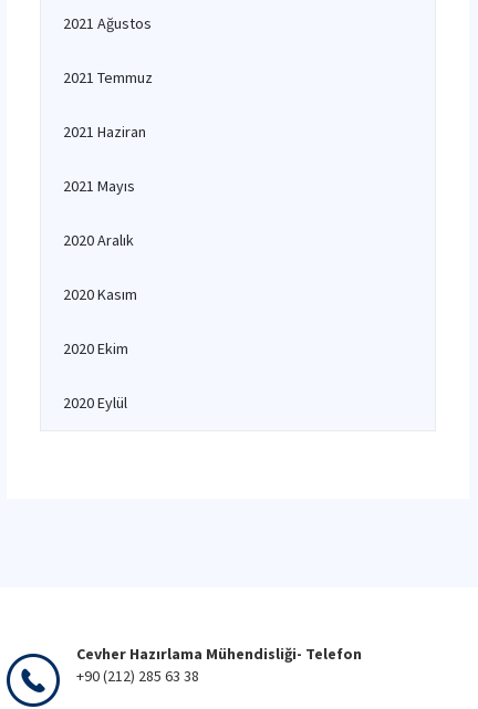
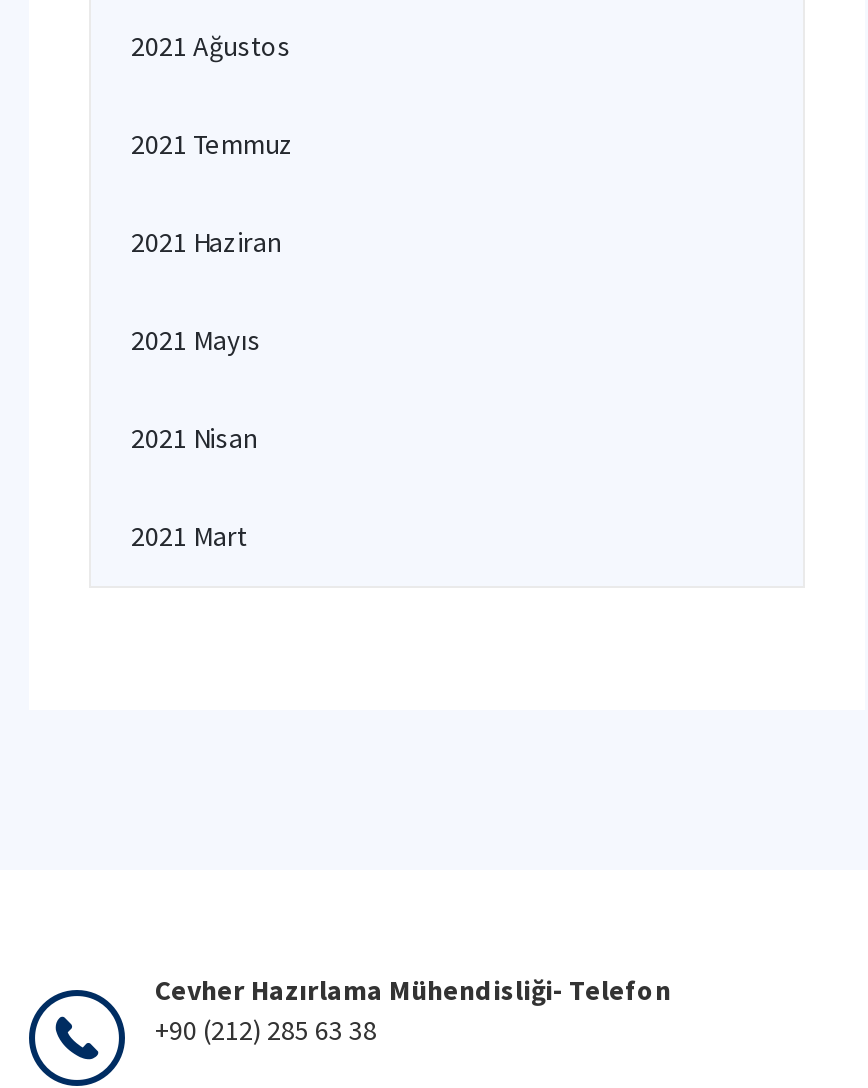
- 2020 Aralık
- 2020 Kasım
- 2020 Ekim
- 2020 Eylül
+ 2021 Nisan
+ 2021 Mart
